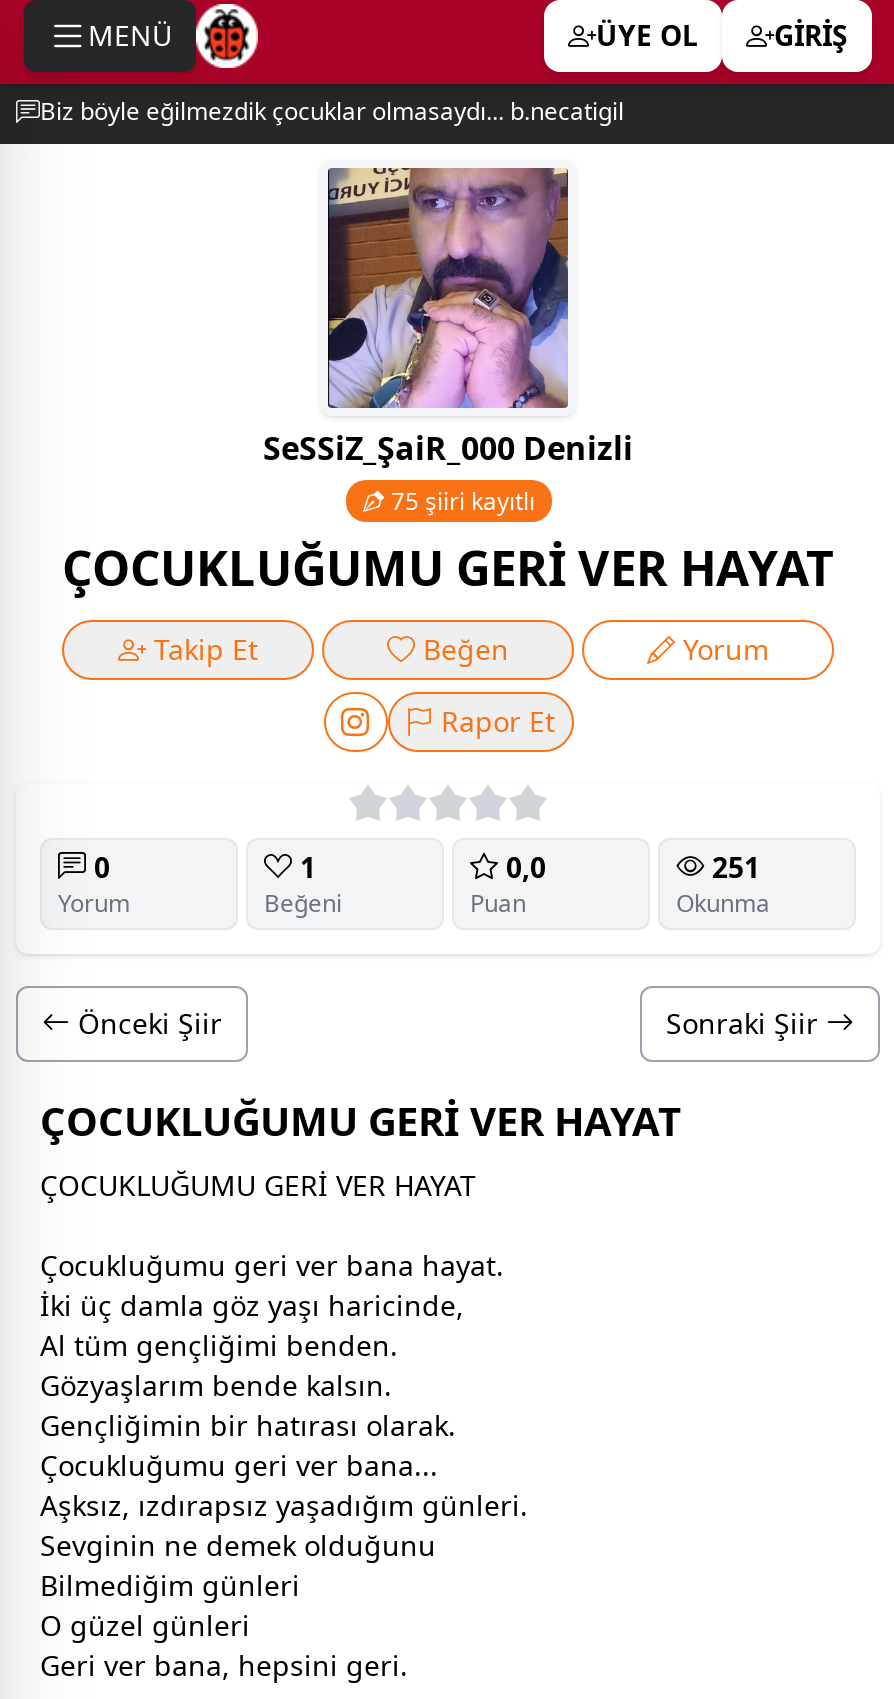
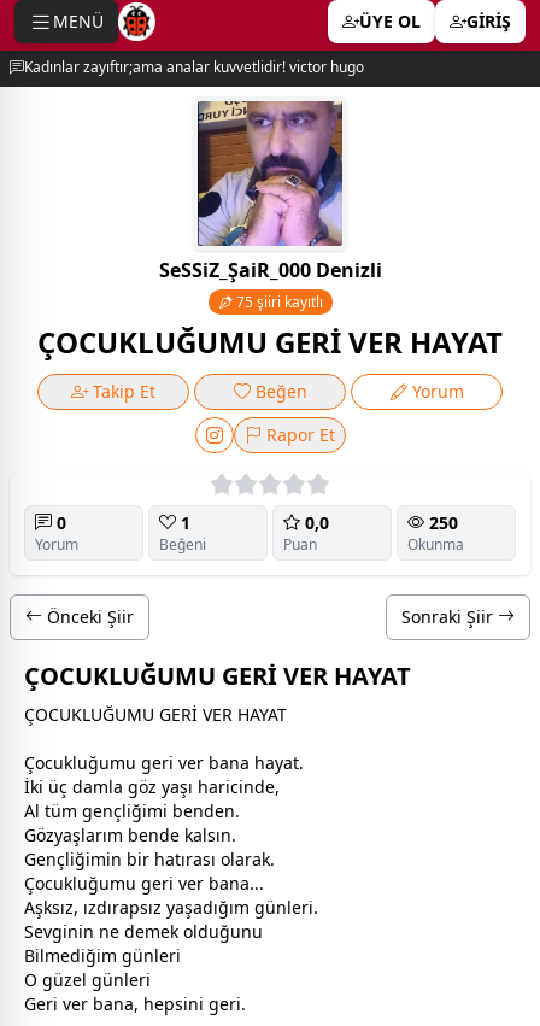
- Biz böyle eğilmezdik çocuklar olmasaydı... b.necatigil
+ Kadınlar zayıftır;ama analar kuvvetlidir! victor hugo

- 251
+ 250
